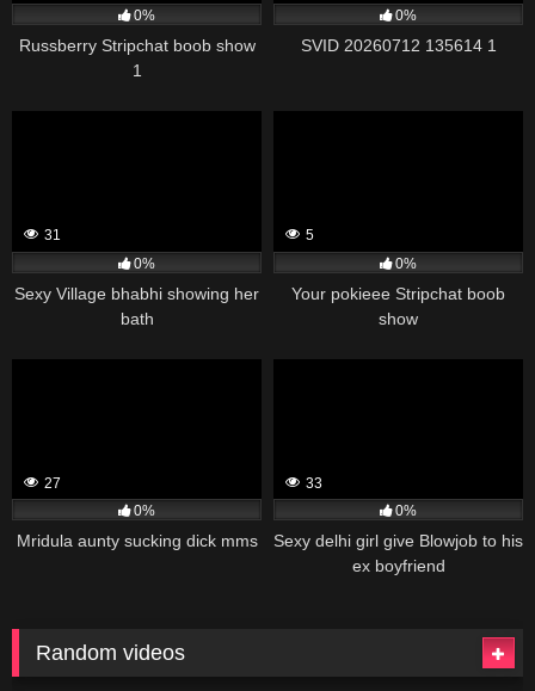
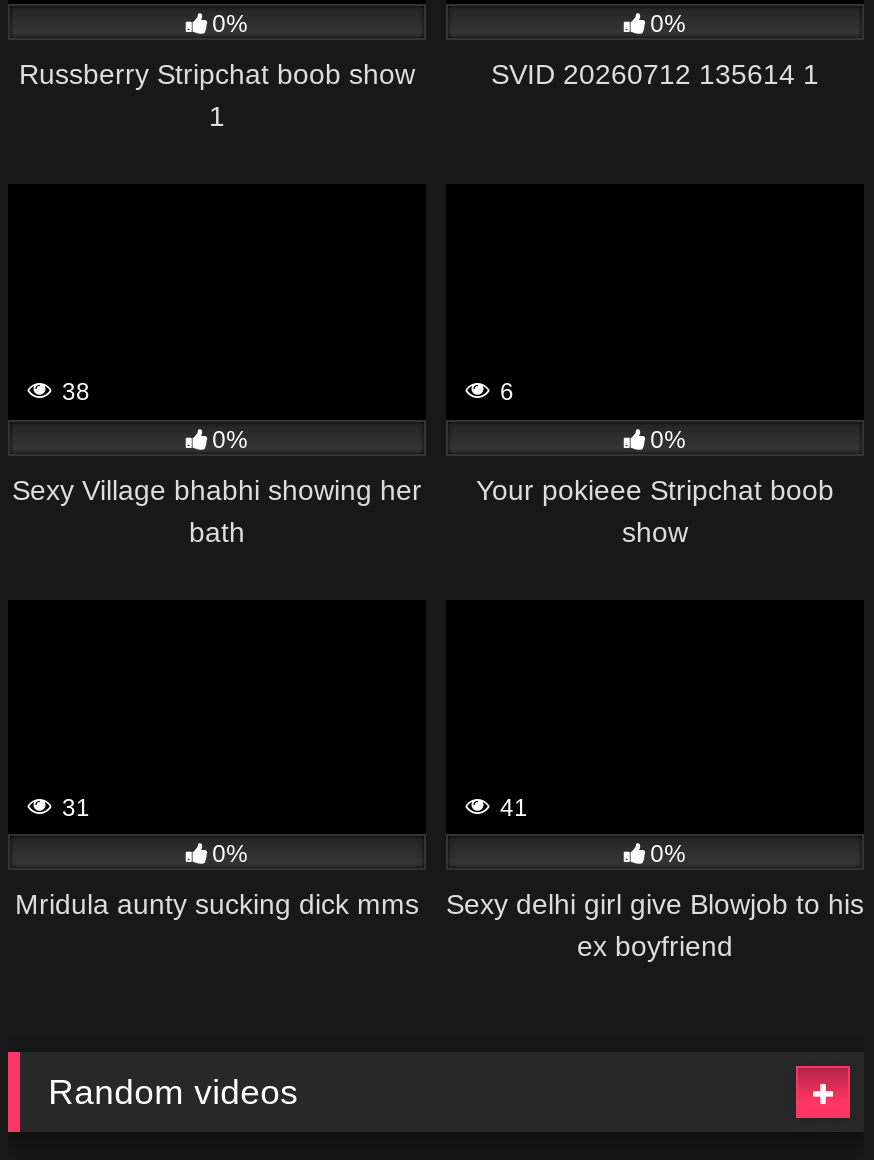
- 31
+ 38

- 5
+ 6

- 27
+ 31

- 33
+ 41
